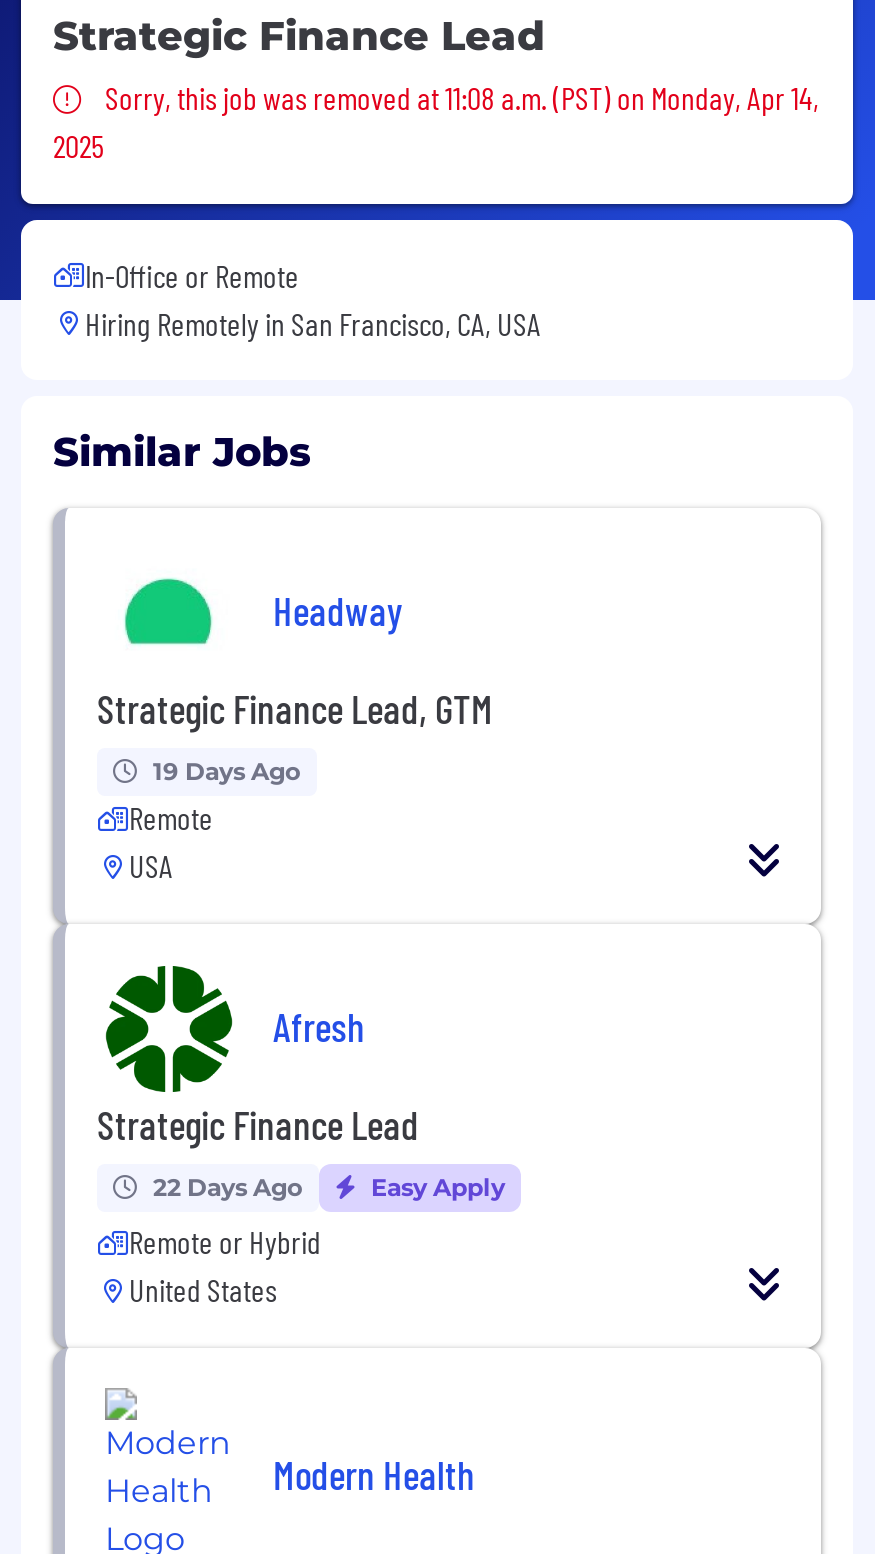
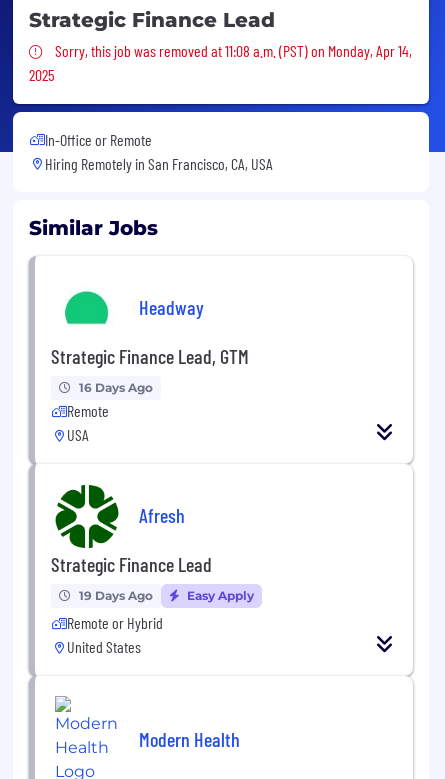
- 19 Days Ago
+ 16 Days Ago

- 22 Days Ago
+ 19 Days Ago
